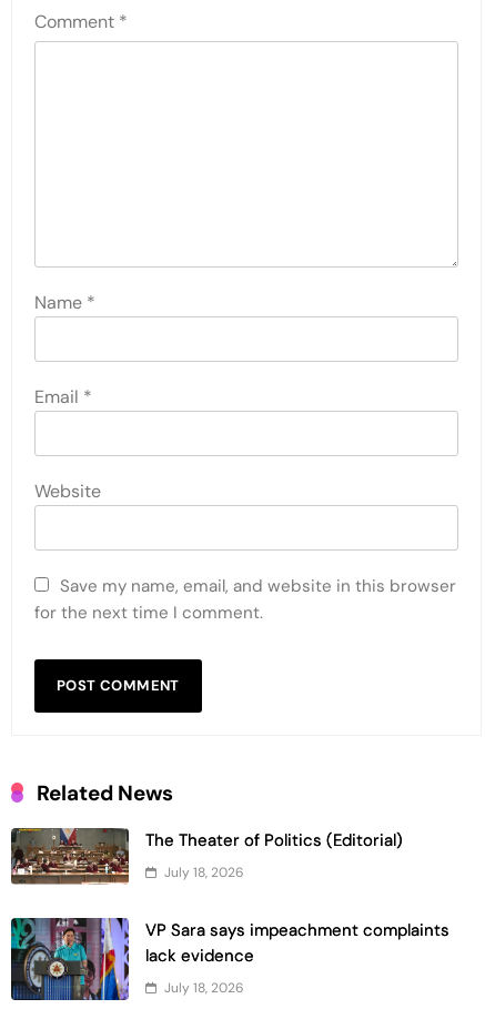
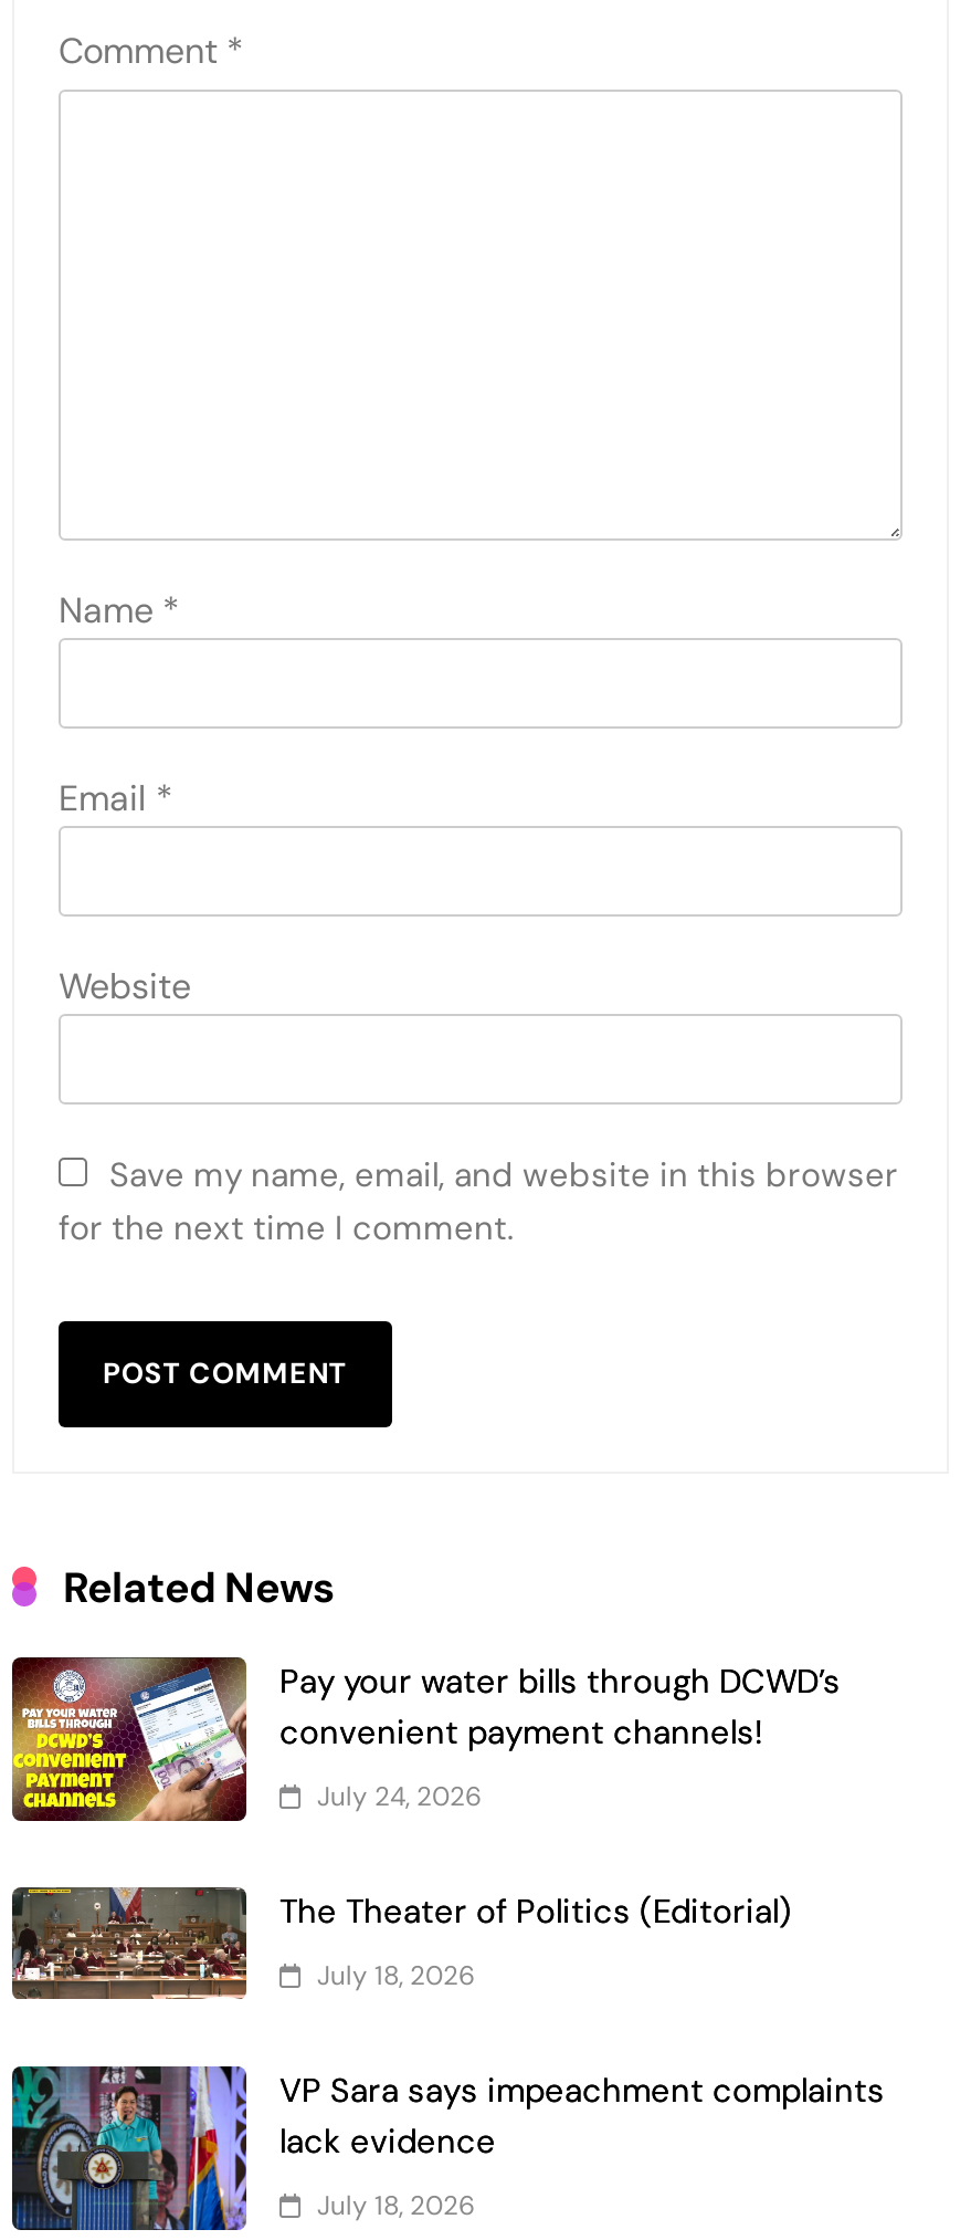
+ [image]
+ Pay your water bills through DCWD’s
+ convenient payment channels!
+ July 24, 2026
